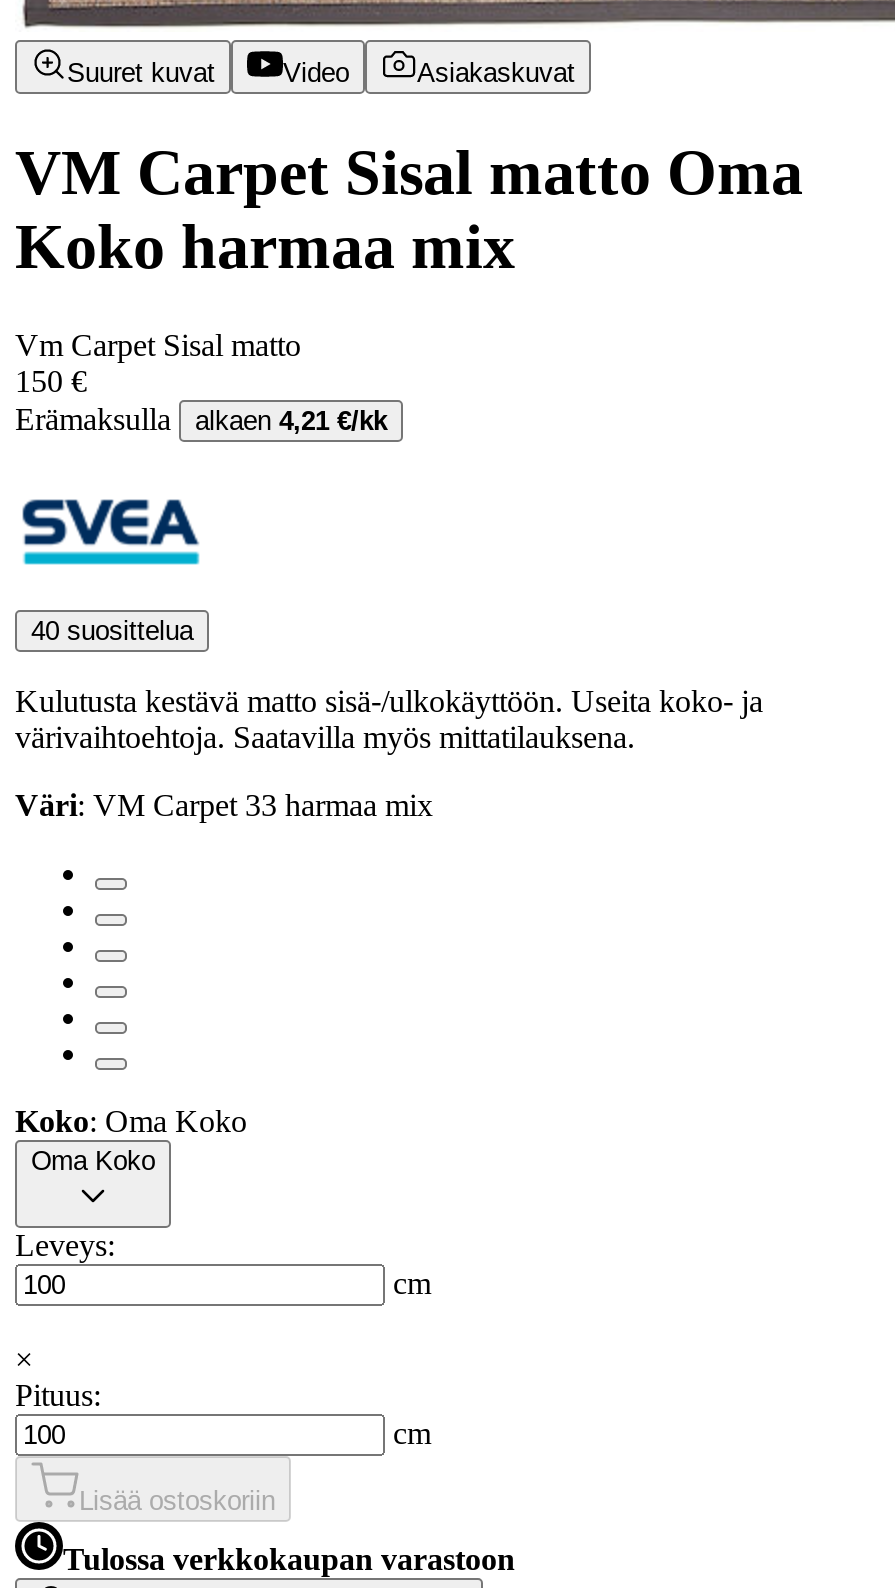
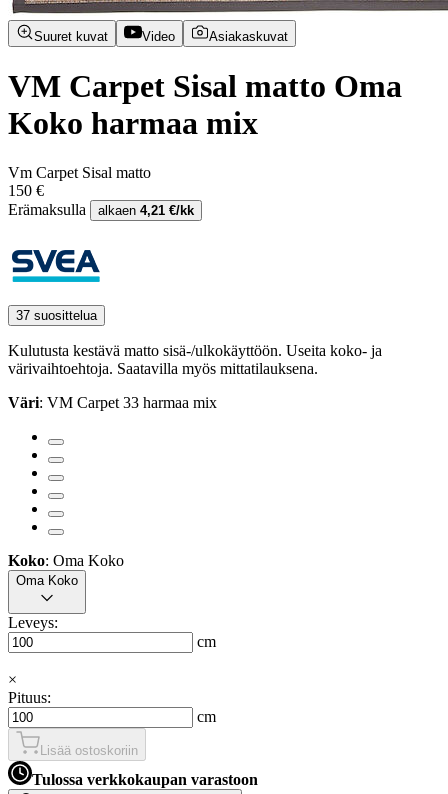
- 40 suosittelua
+ 37 suosittelua
